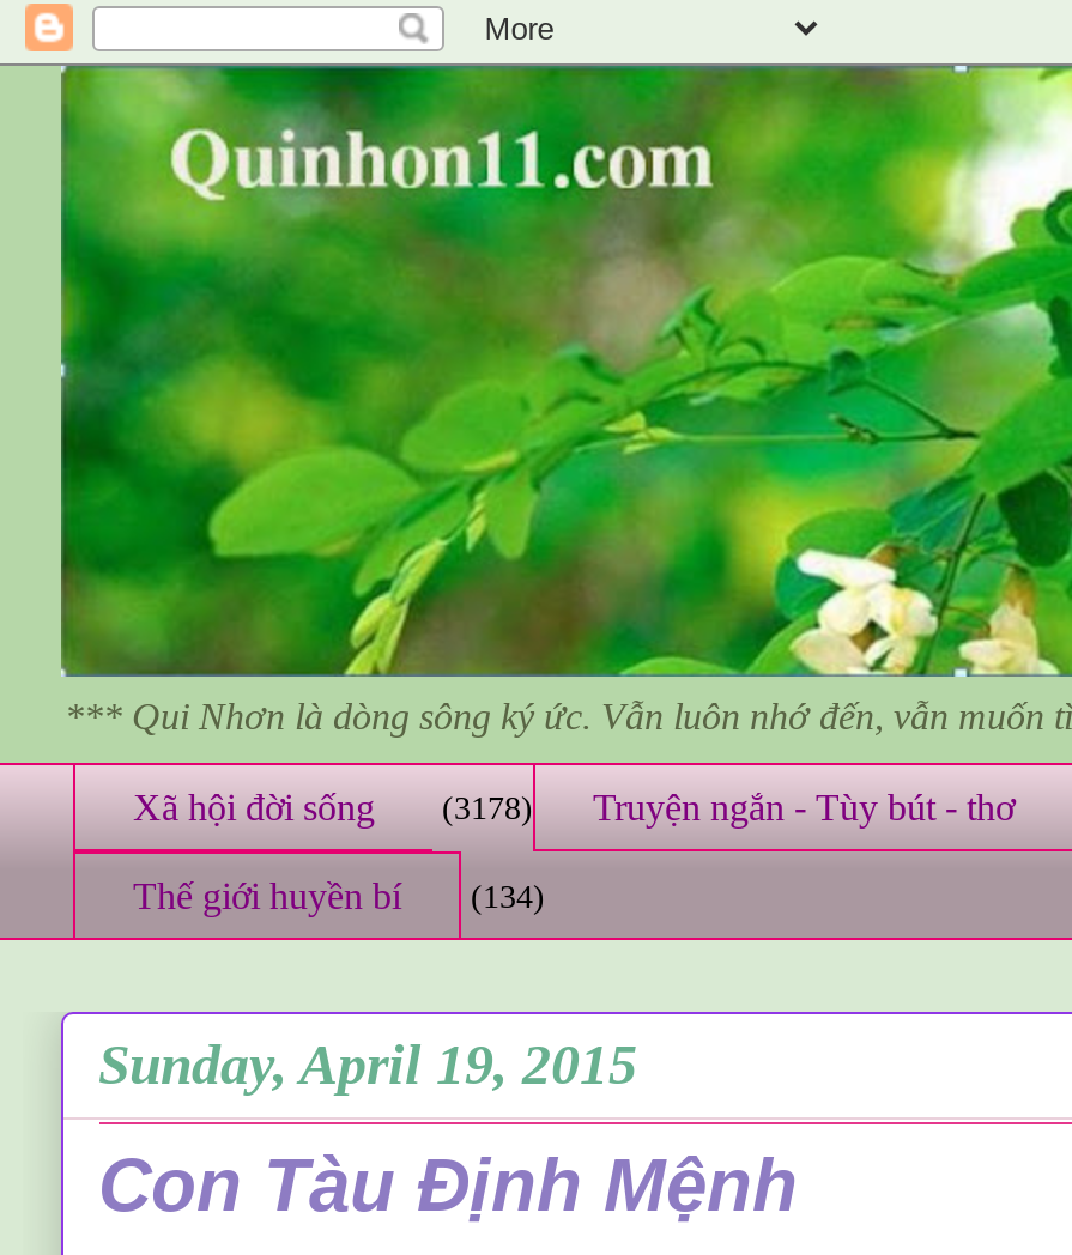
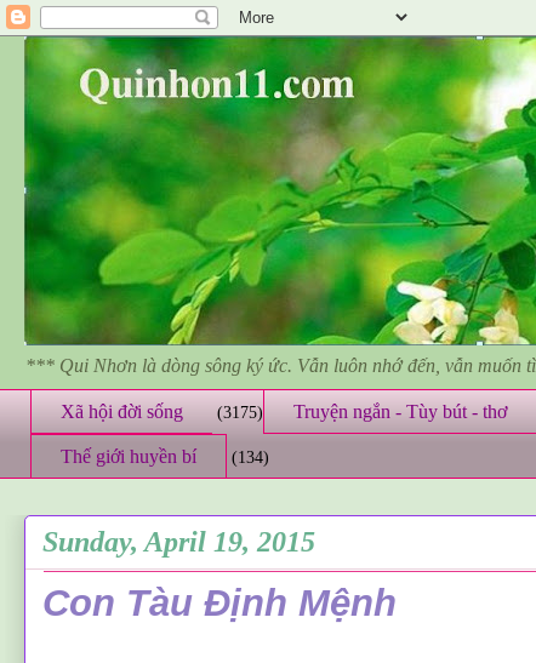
- Xã hội đời sống (3178) Truyện ngắn - Tùy bút - thơ
+ Xã hội đời sống (3175) Truyện ngắn - Tùy bút - thơ
